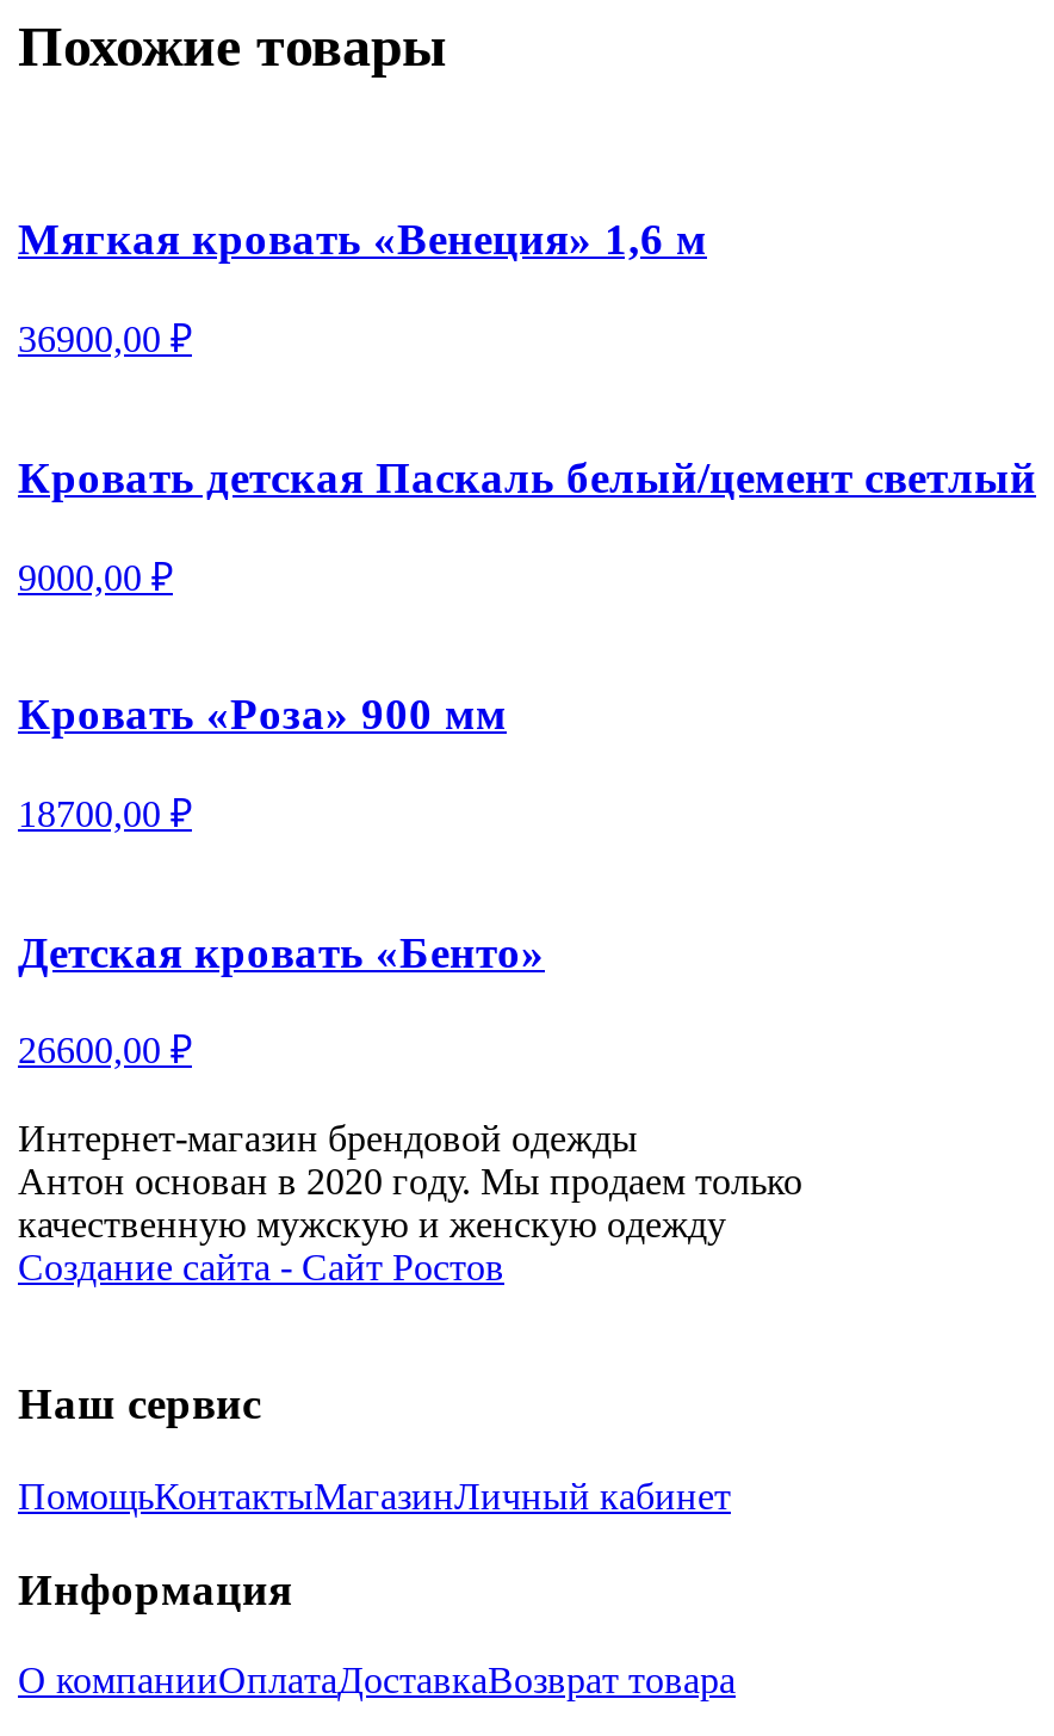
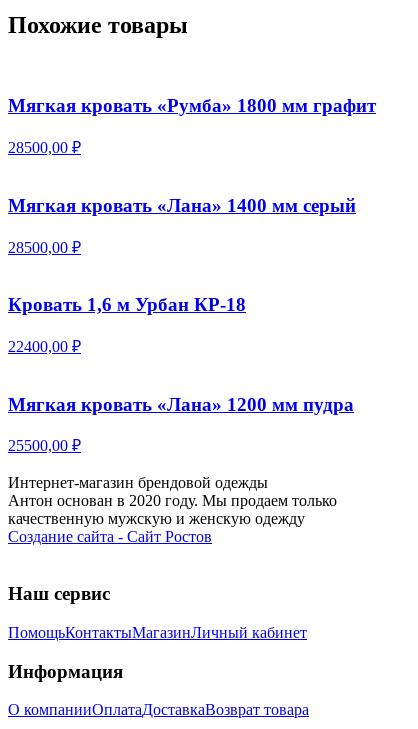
- Мягкая кровать «Венеция» 1,6 м
+ Мягкая кровать «Румба» 1800 мм графит

- 36900,00 ₽
+ 28500,00 ₽

- Кровать детская Паскаль белый/цемент светлый
+ Мягкая кровать «Лана» 1400 мм серый

- 9000,00 ₽
+ 28500,00 ₽

- Кровать «Роза» 900 мм
+ Кровать 1,6 м Урбан КР-18

- 18700,00 ₽
+ 22400,00 ₽

- Детская кровать «Бенто»
+ Мягкая кровать «Лана» 1200 мм пудра

- 26600,00 ₽
+ 25500,00 ₽
